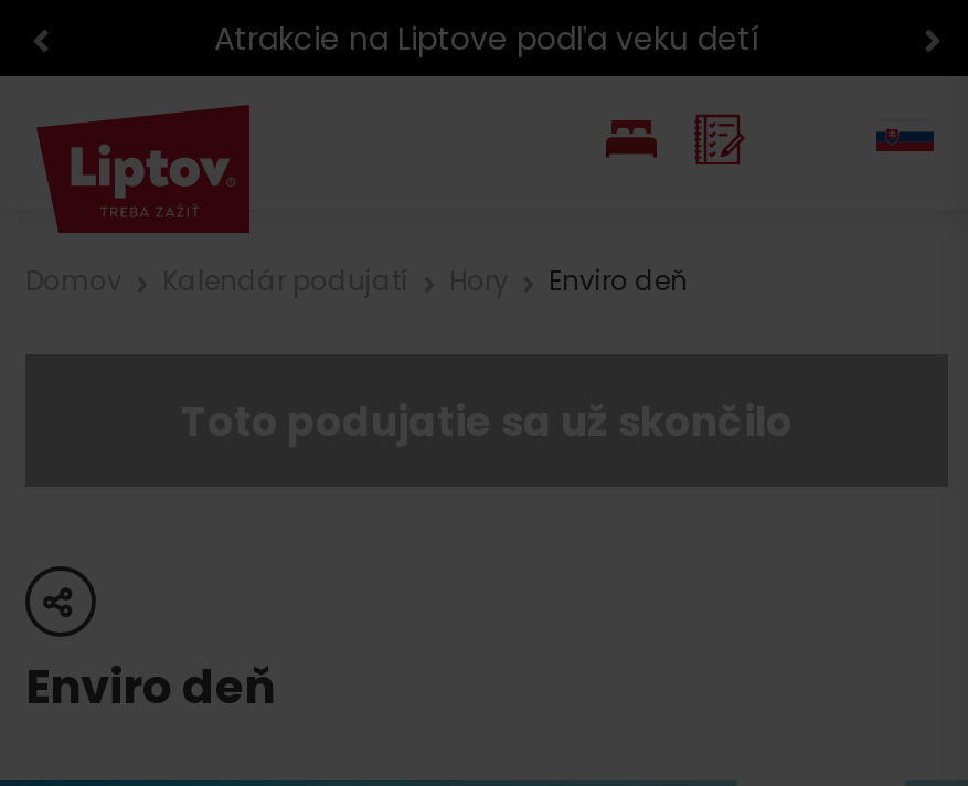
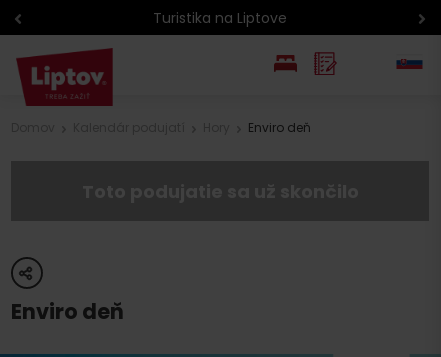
- Atrakcie na Liptove podľa veku detí
+ Turistika na Liptove
